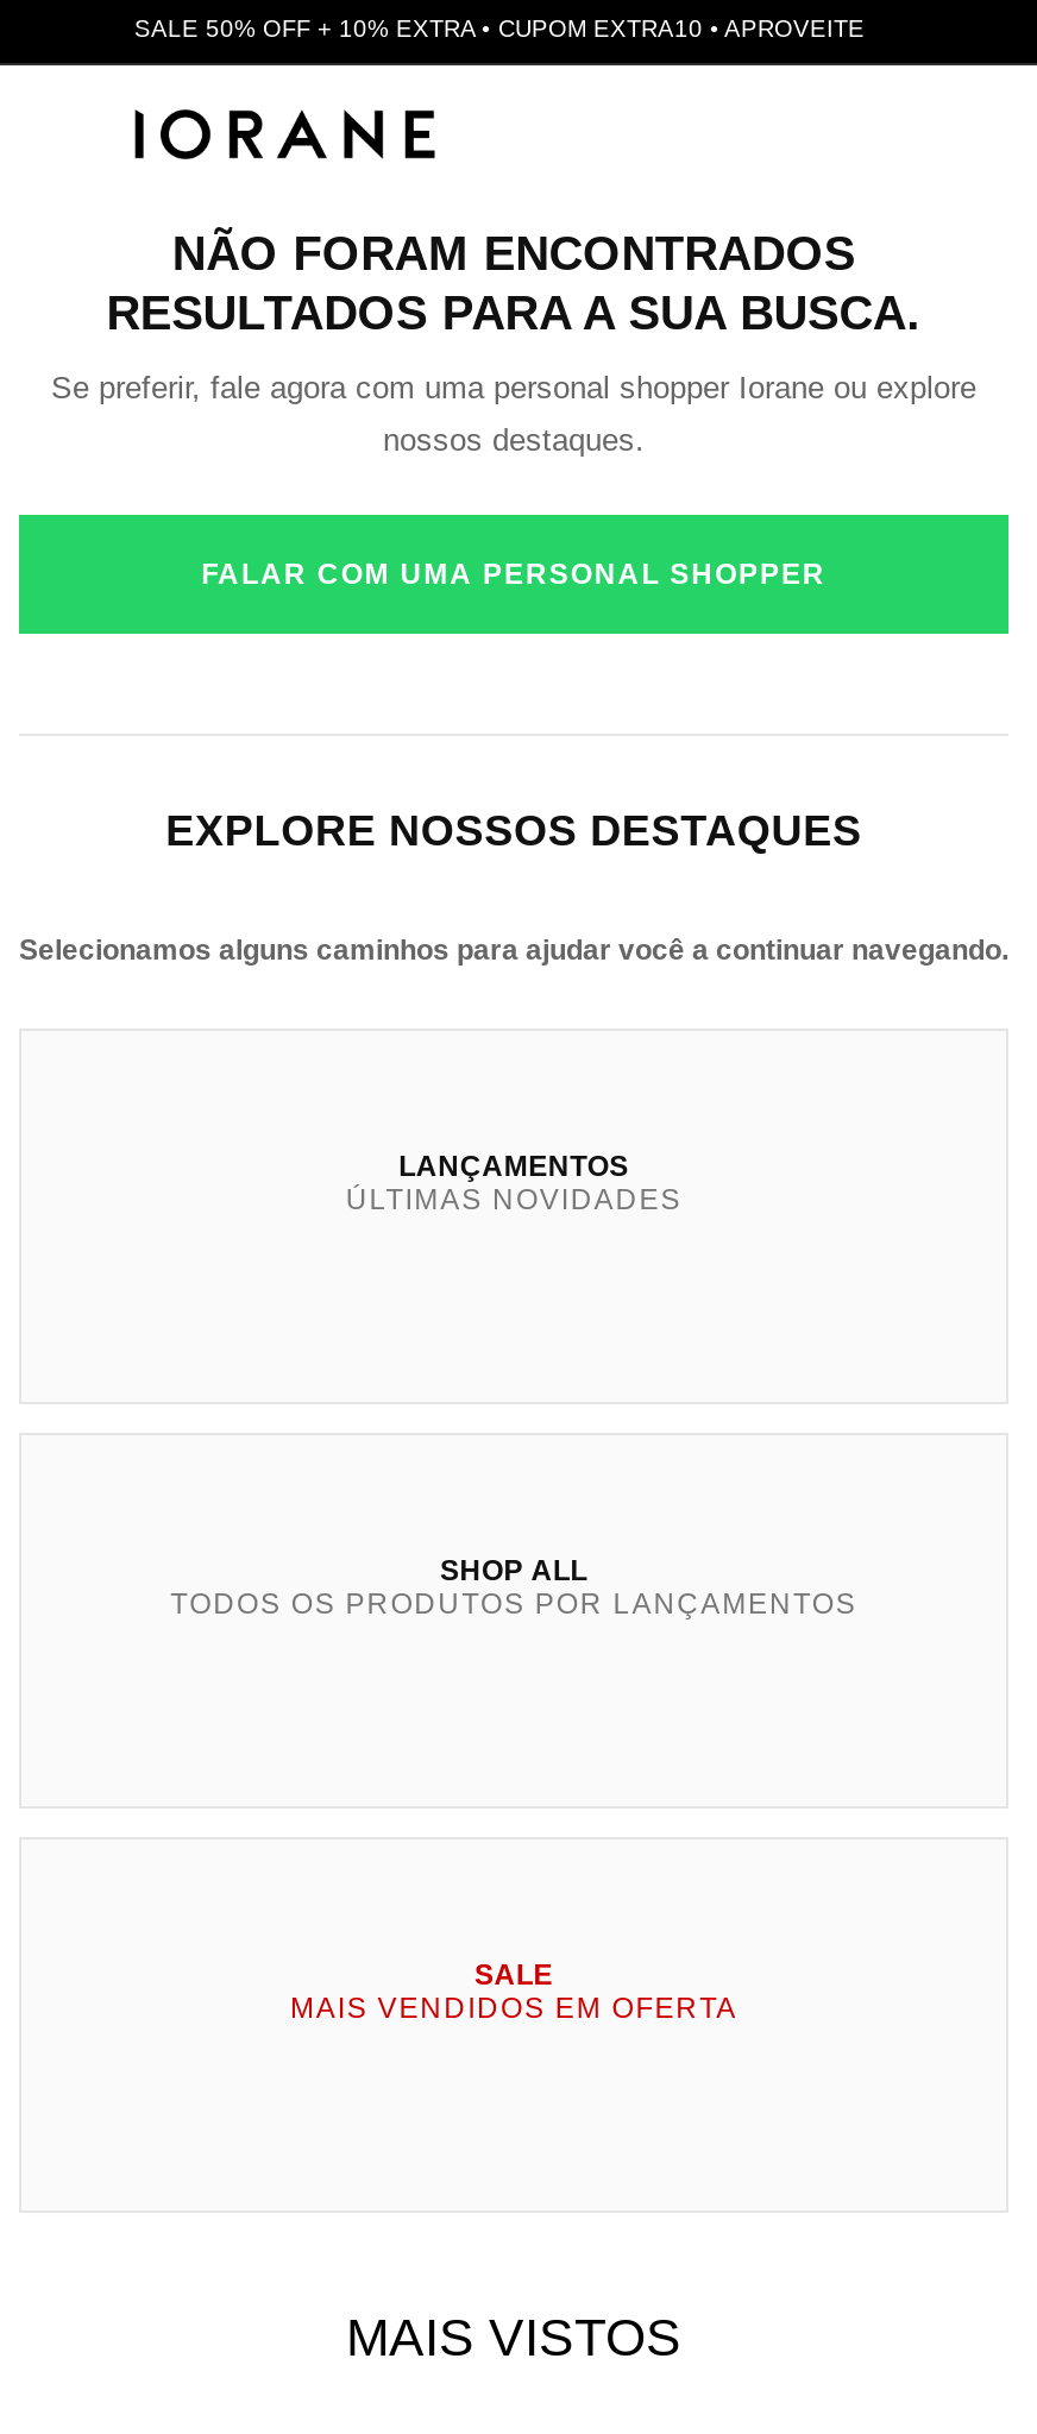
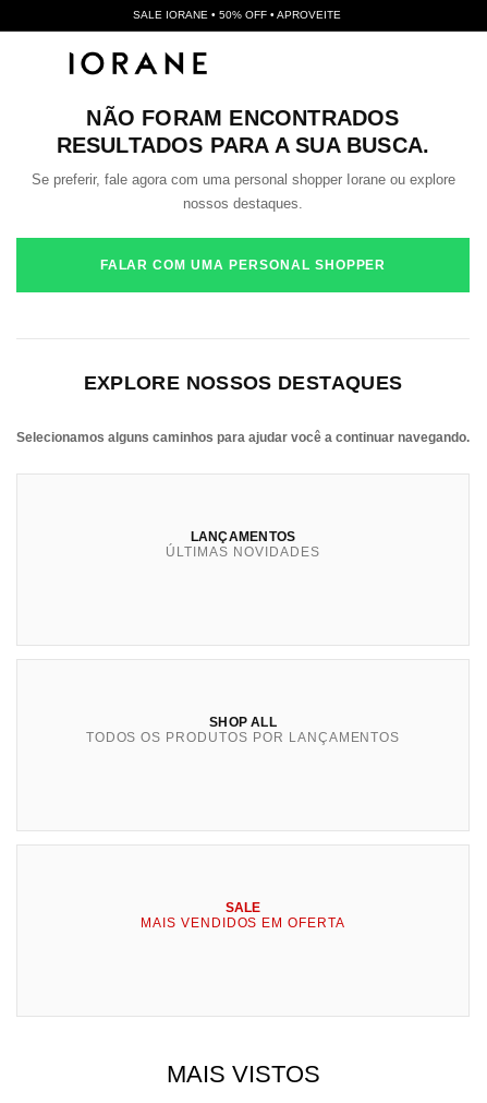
- SALE 50% OFF + 10% EXTRA • CUPOM EXTRA10 • APROVEITE
+ SALE IORANE • 50% OFF • APROVEITE
